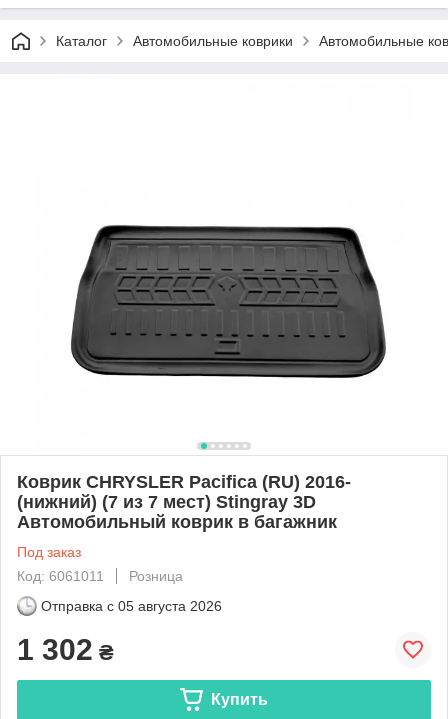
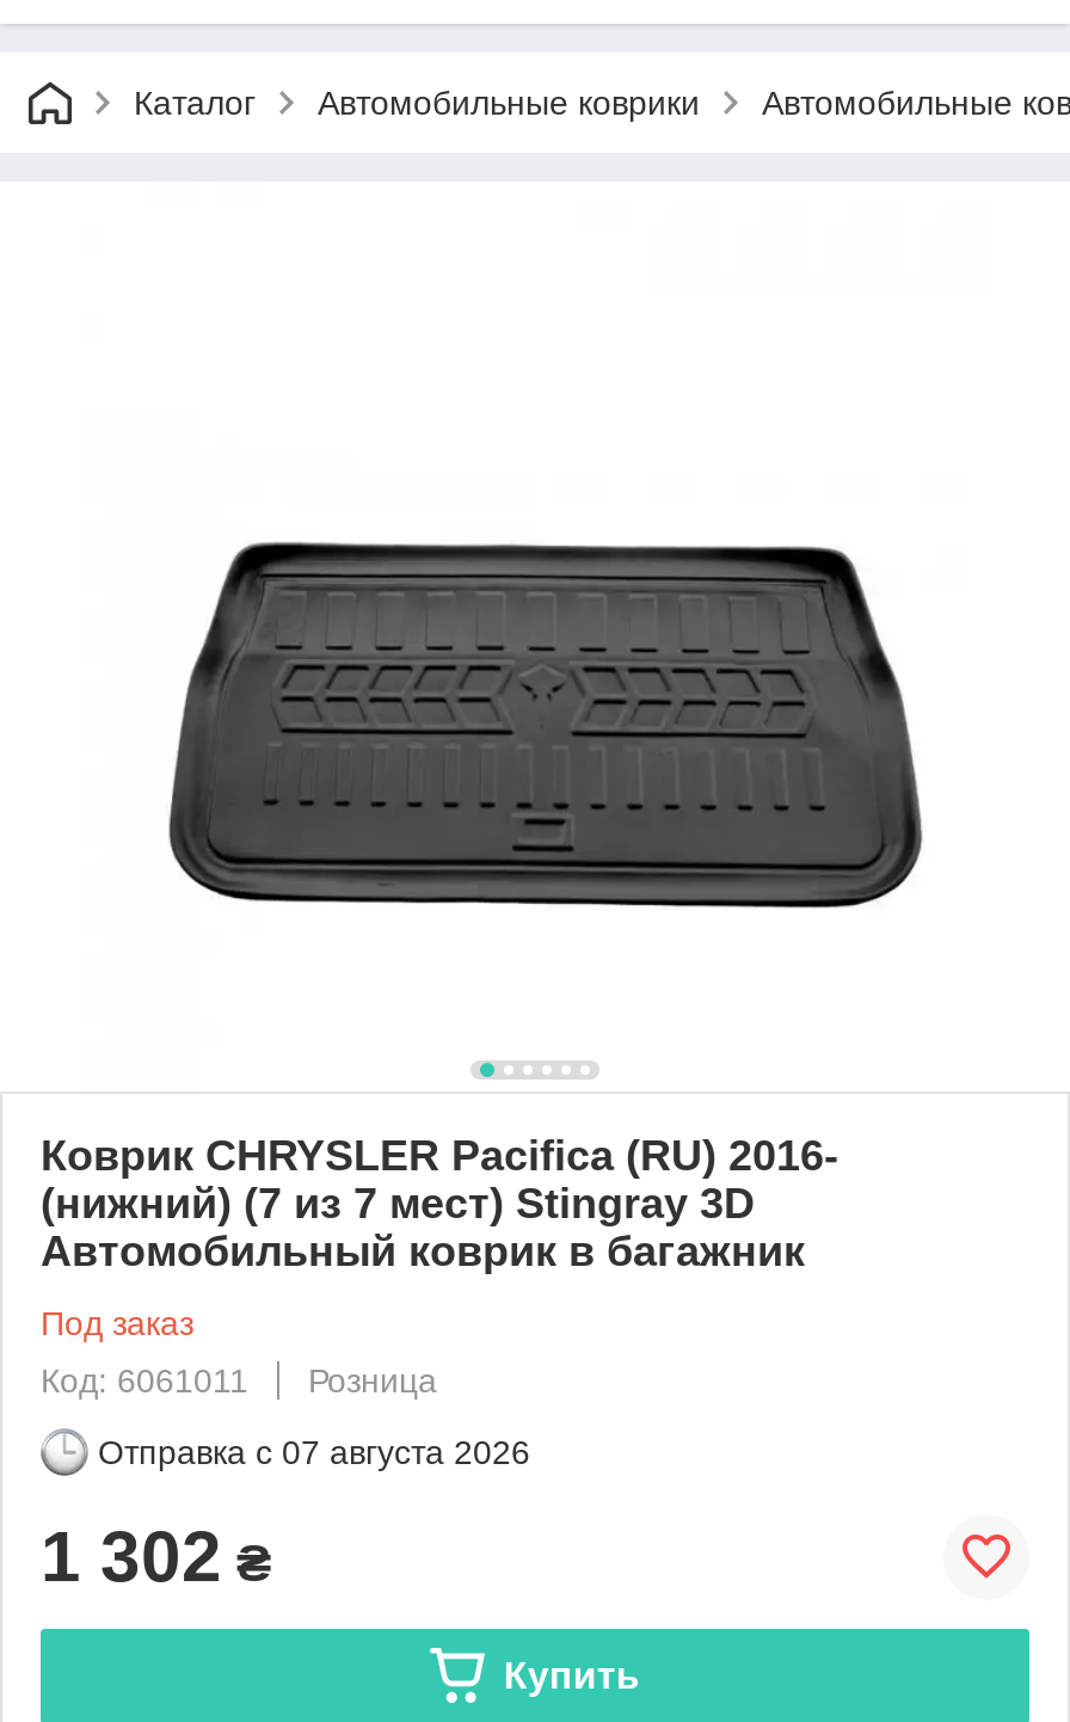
- Отправка с 05 августа 2026
+ Отправка с 07 августа 2026
